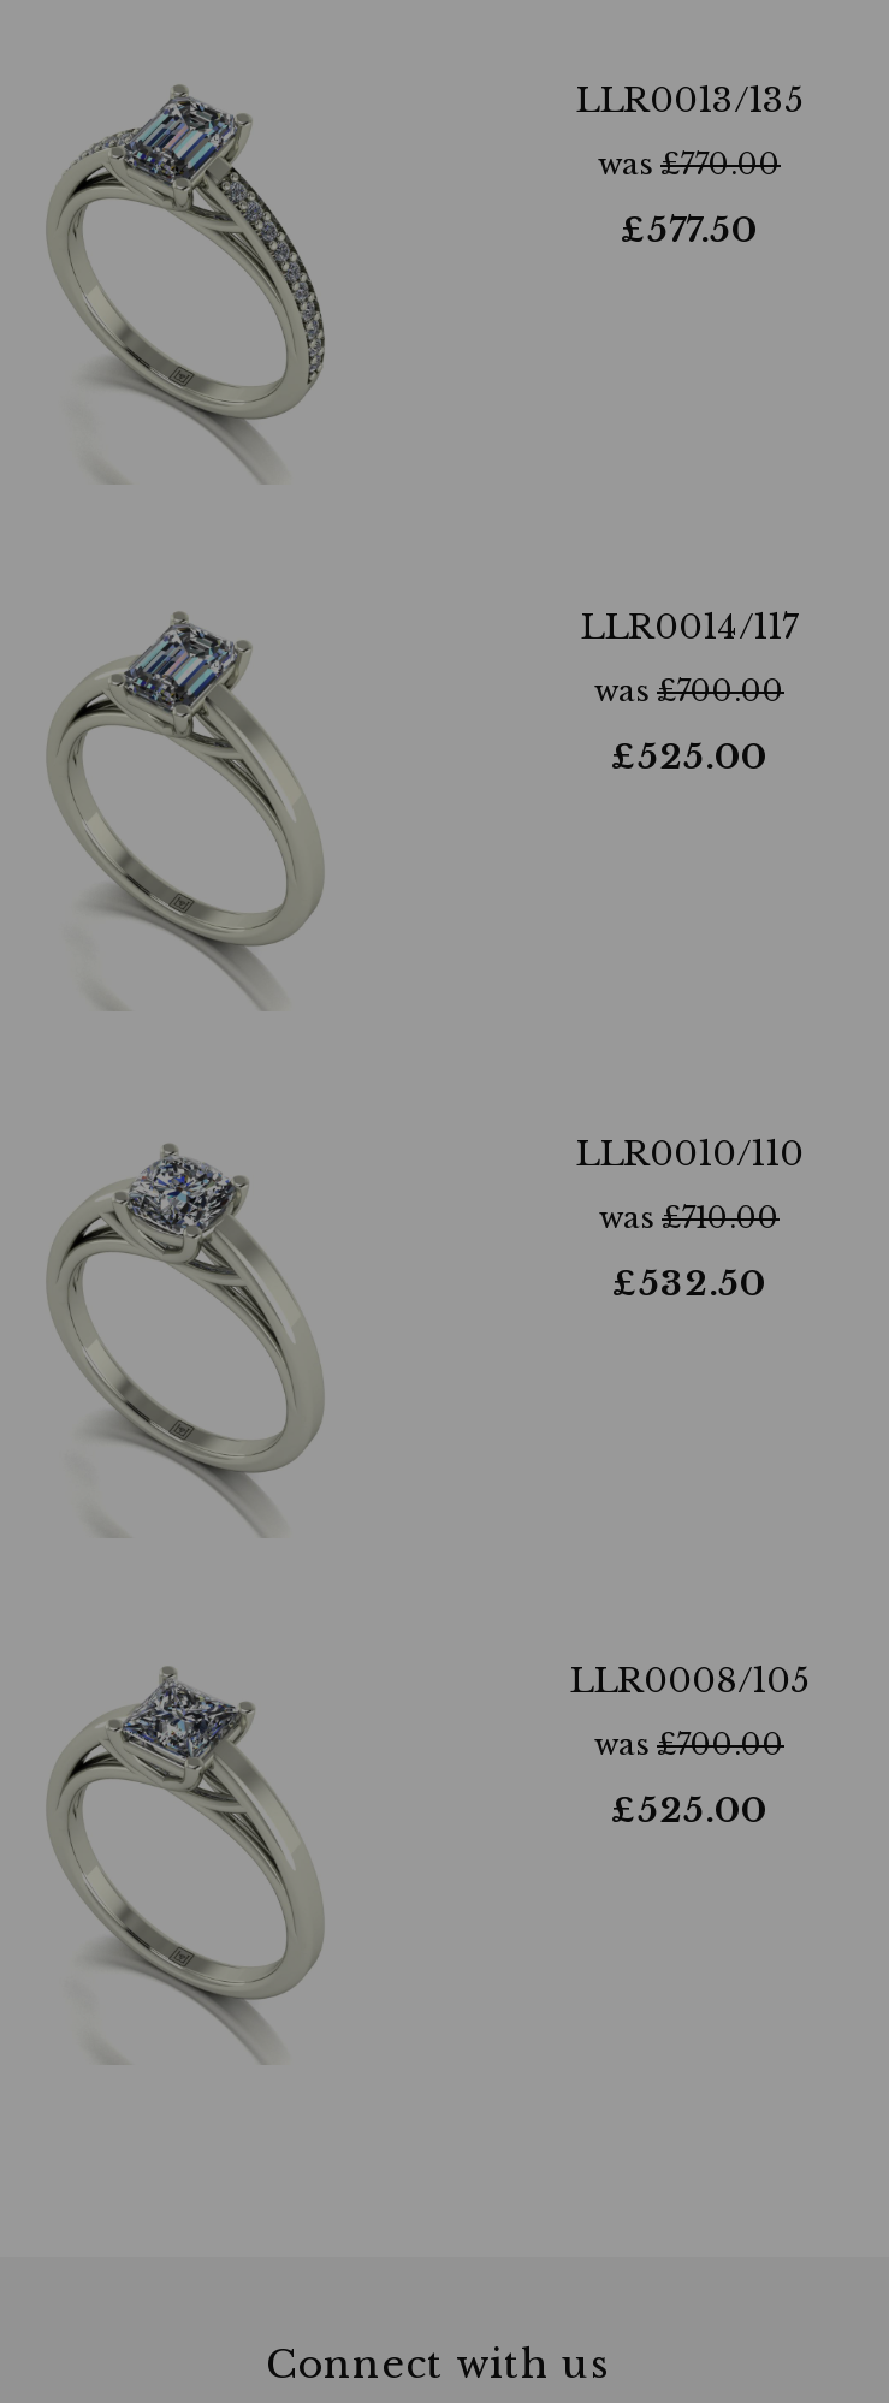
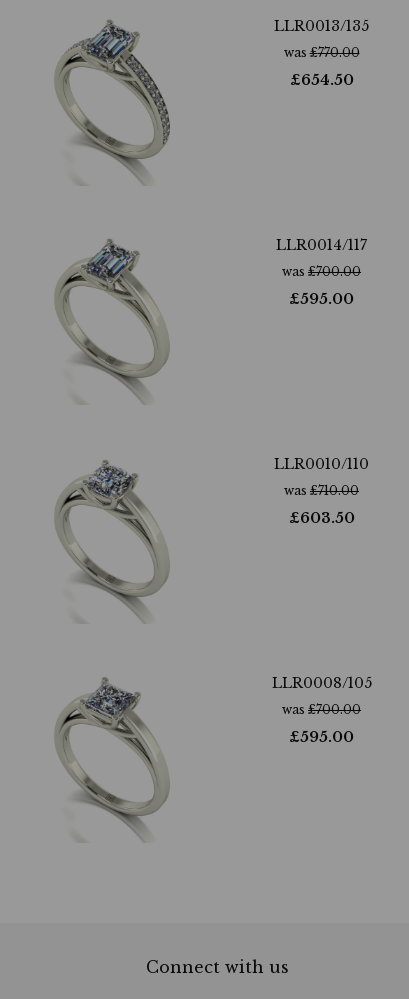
- £577.50
+ £654.50

- £525.00
+ £595.00

- £532.50
+ £603.50

- £525.00
+ £595.00
